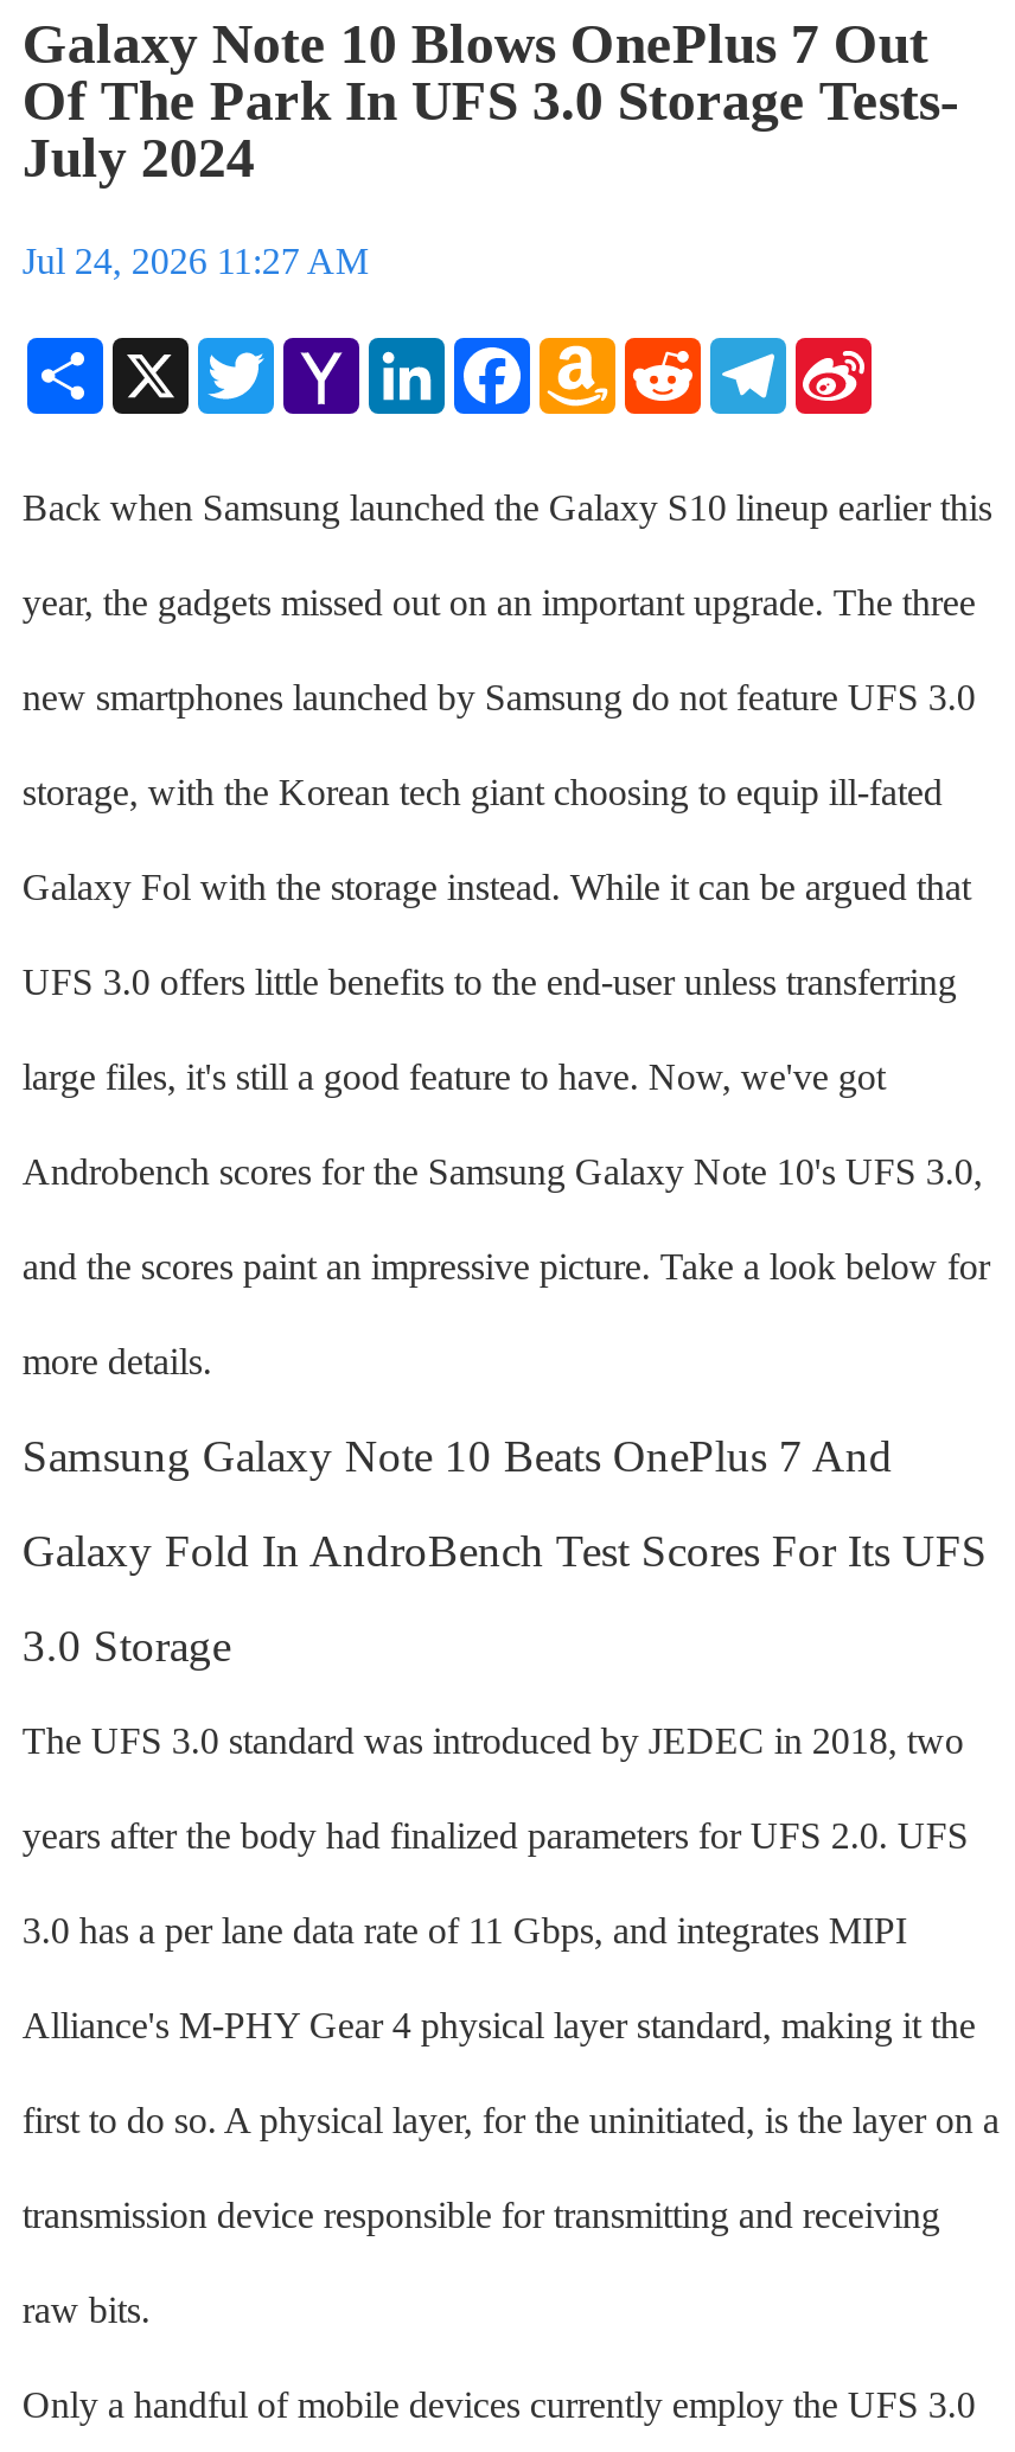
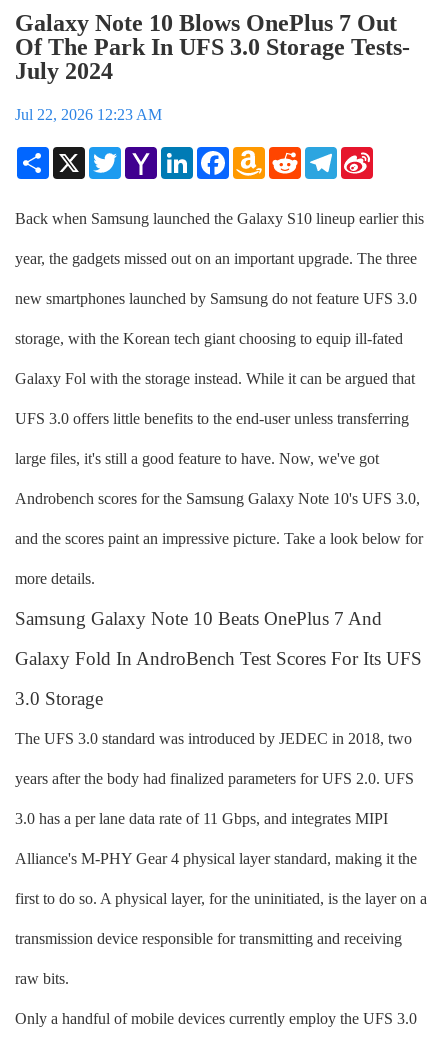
- Jul 24, 2026 11:27 AM
+ Jul 22, 2026 12:23 AM
